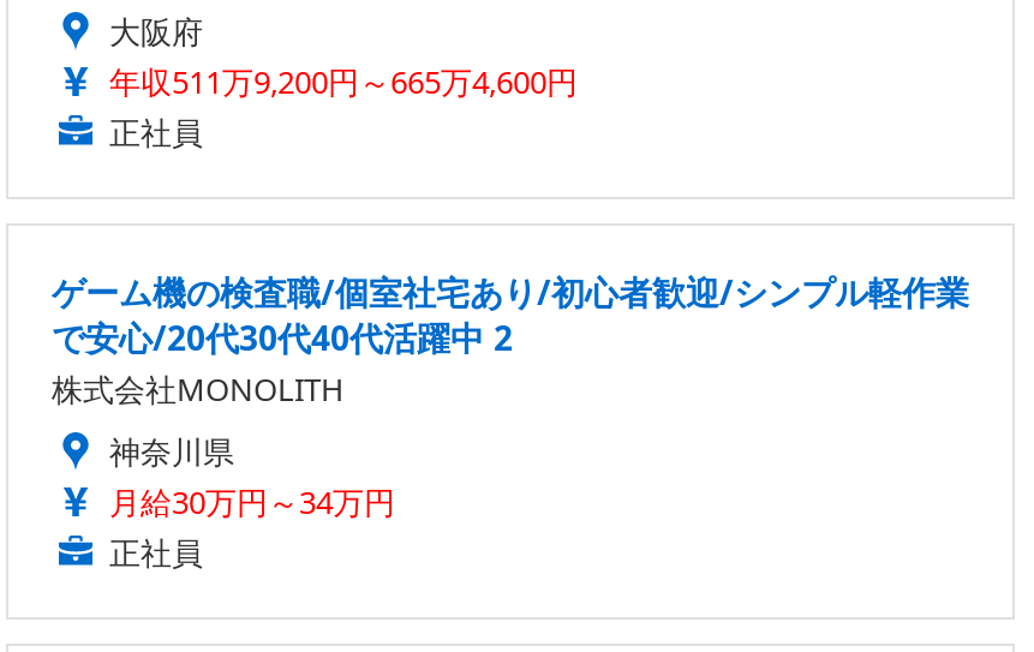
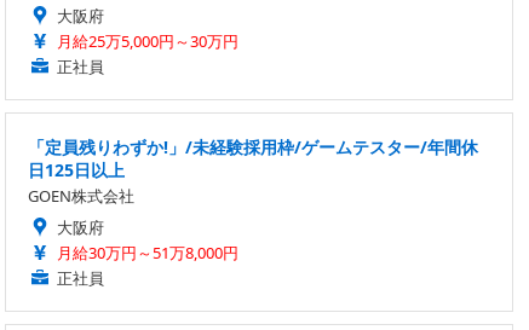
- 年収511万9,200円～665万4,600円
+ 月給25万5,000円～30万円

- ゲーム機の検査職/個室社宅あり/初心者歓迎/シンプル軽作業
- で安心/20代30代40代活躍中 2
- 株式会社MONOLITH
- 神奈川県
- 月給30万円～34万円
+ 「定員残りわずか!」/未経験採用枠/ゲームテスター/年間休
+ 日125日以上
+ GOEN株式会社
+ 大阪府
+ 月給30万円～51万8,000円
